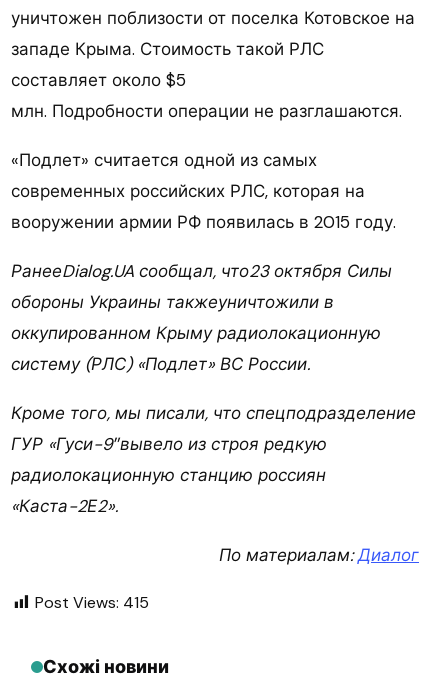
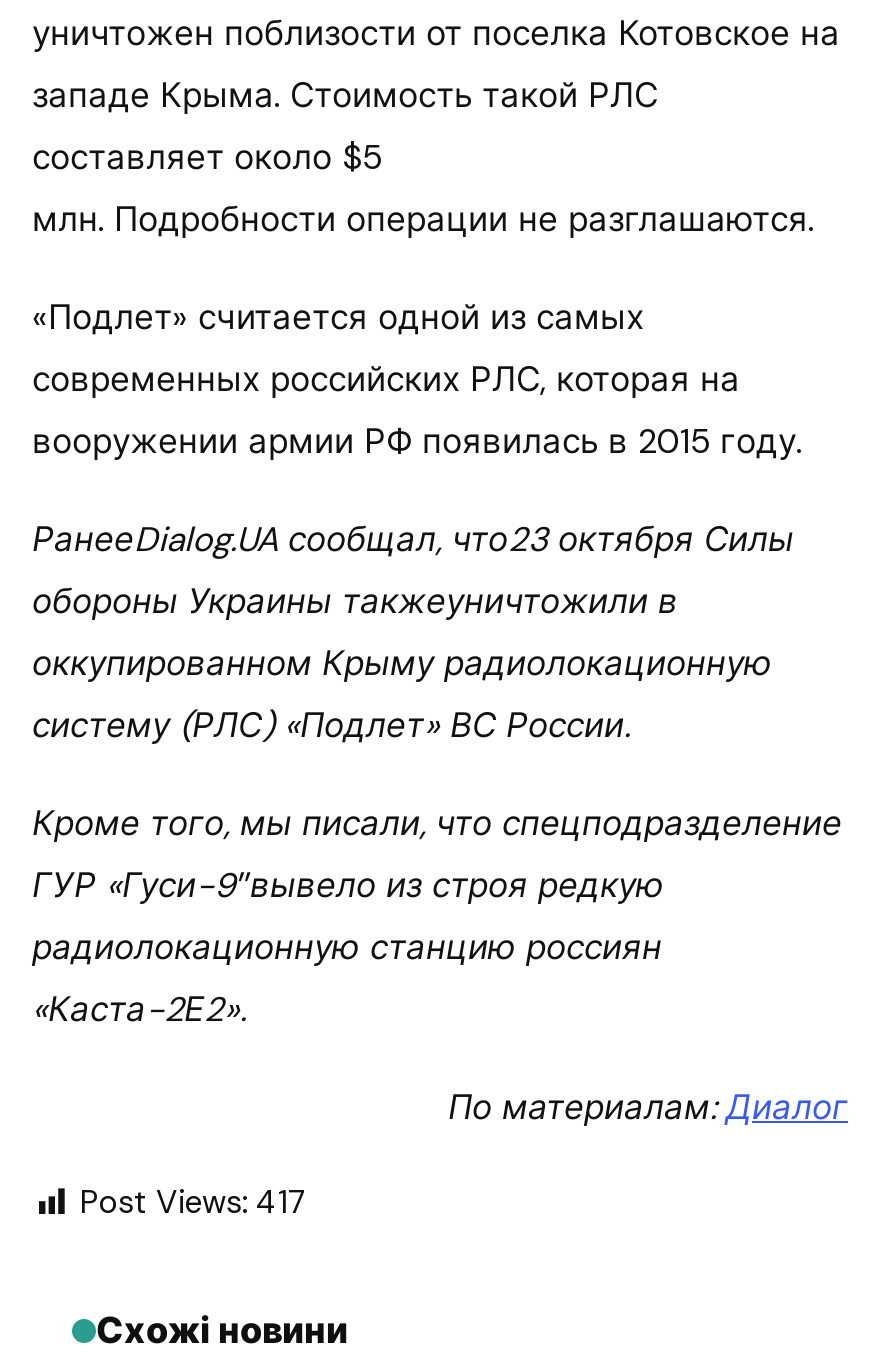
- Post Views: 415
+ Post Views: 417
